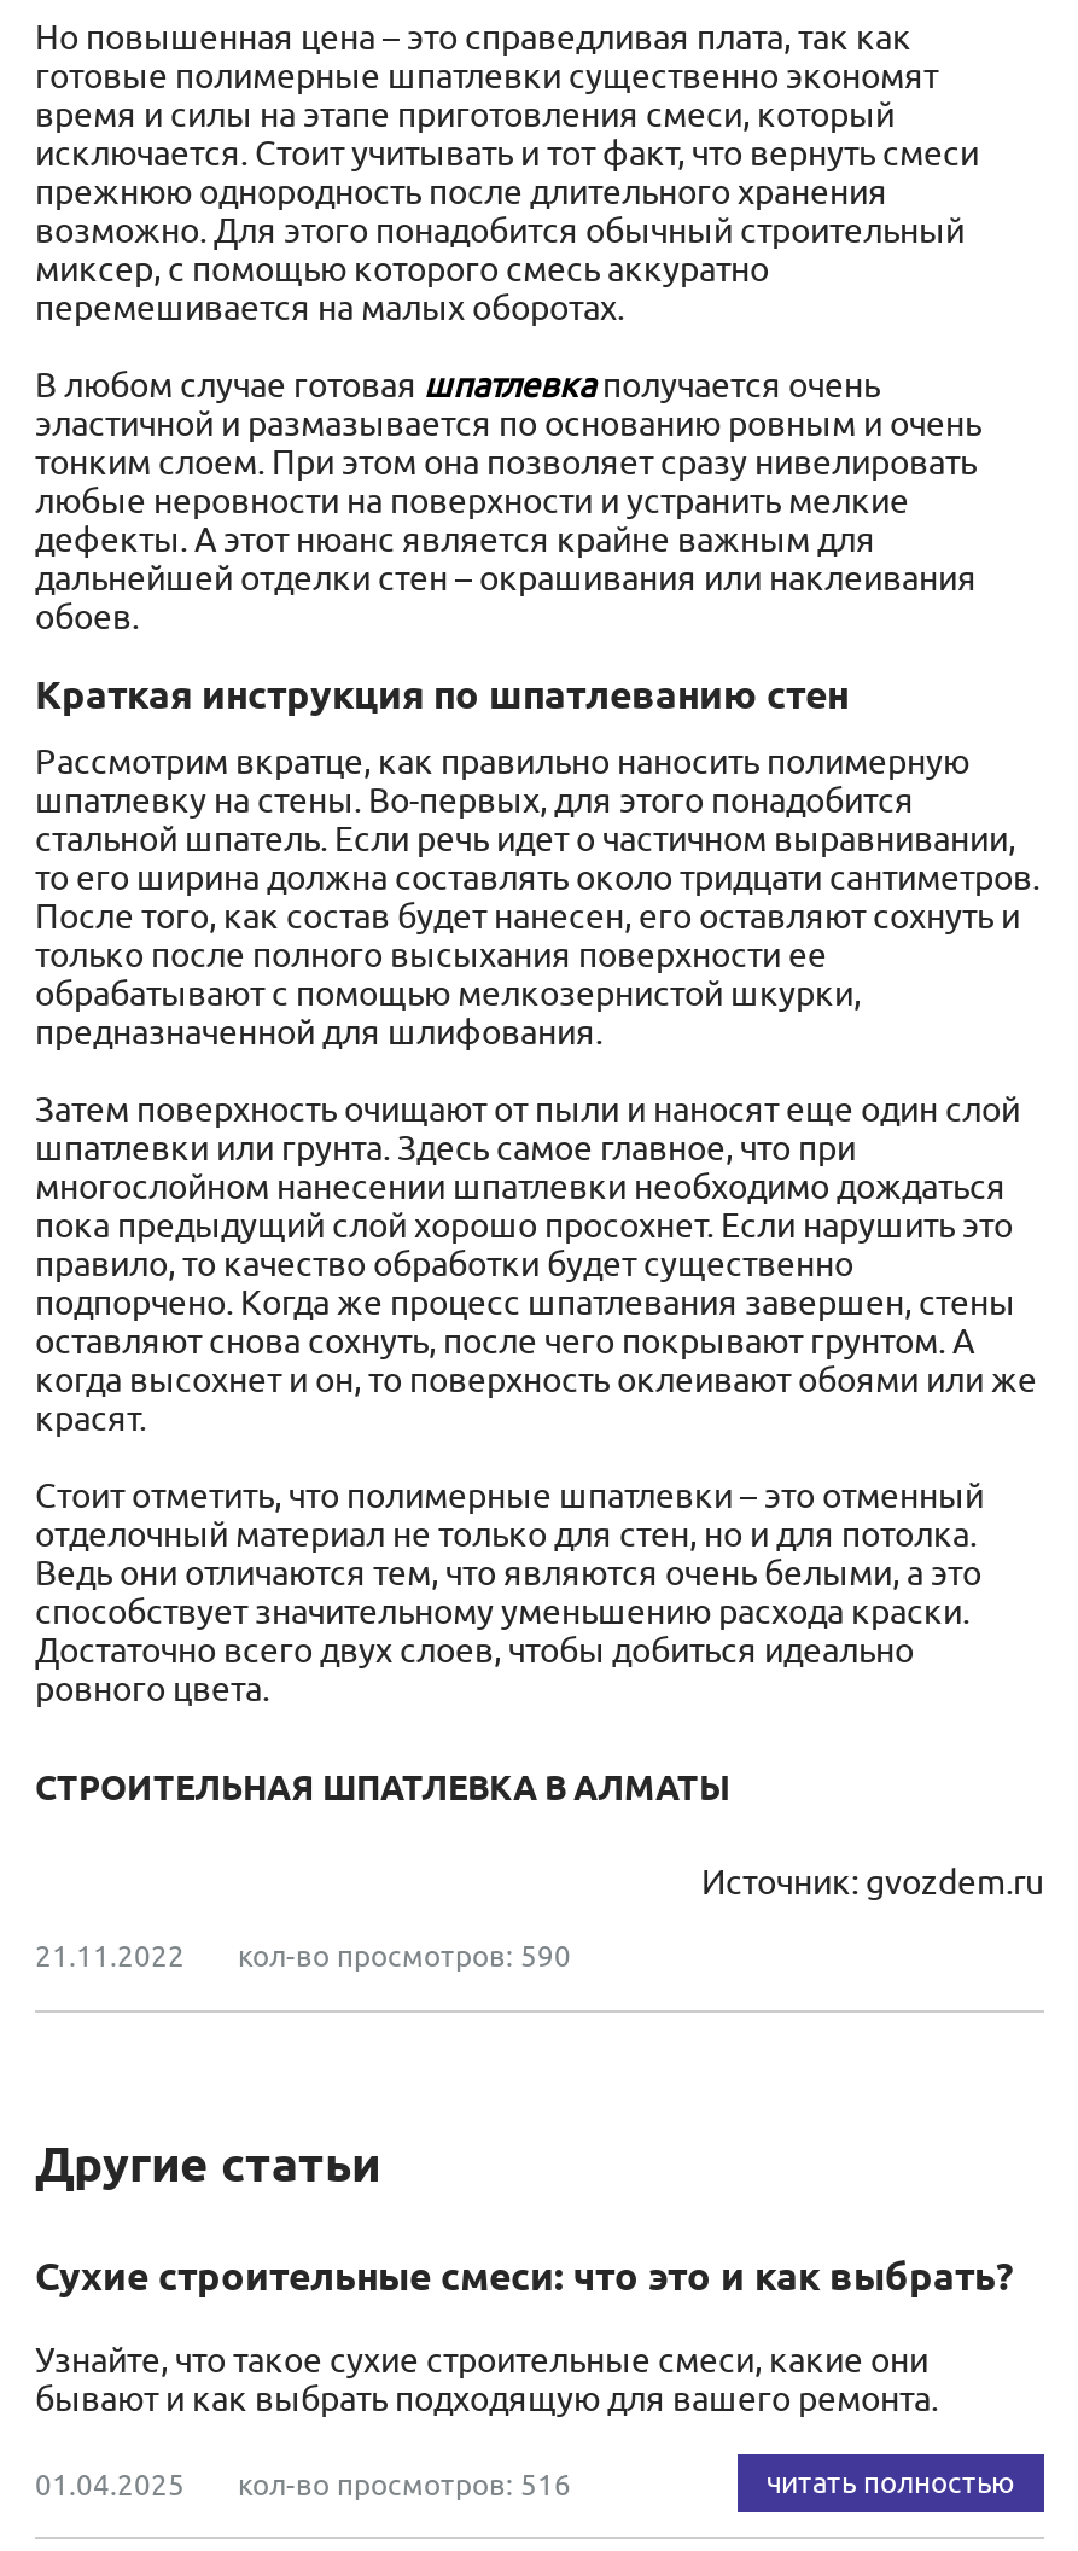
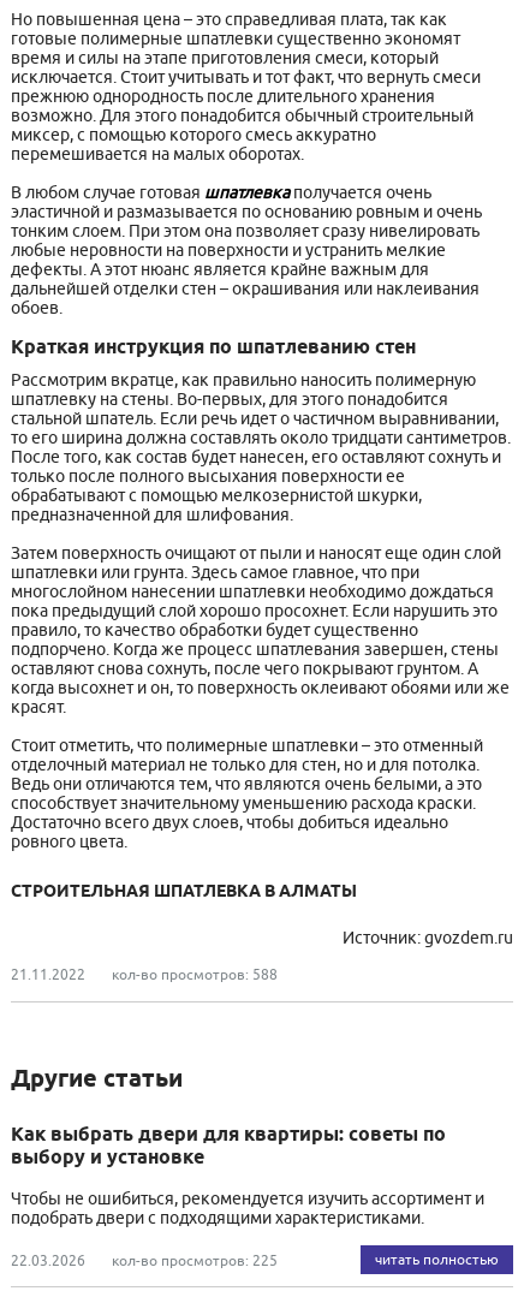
- кол-во просмотров: 590
+ кол-во просмотров: 588

- Сухие строительные смеси: что это и как выбрать?
+ Как выбрать двери для квартиры: советы по
+ выбору и установке

- Узнайте, что такое сухие строительные смеси, какие они
- бывают и как выбрать подходящую для вашего ремонта.
+ Чтобы не ошибиться, рекомендуется изучить ассортимент и
+ подобрать двери с подходящими характеристиками.

- 01.04.2025
- кол-во просмотров: 516
+ 22.03.2026
+ кол-во просмотров: 225
